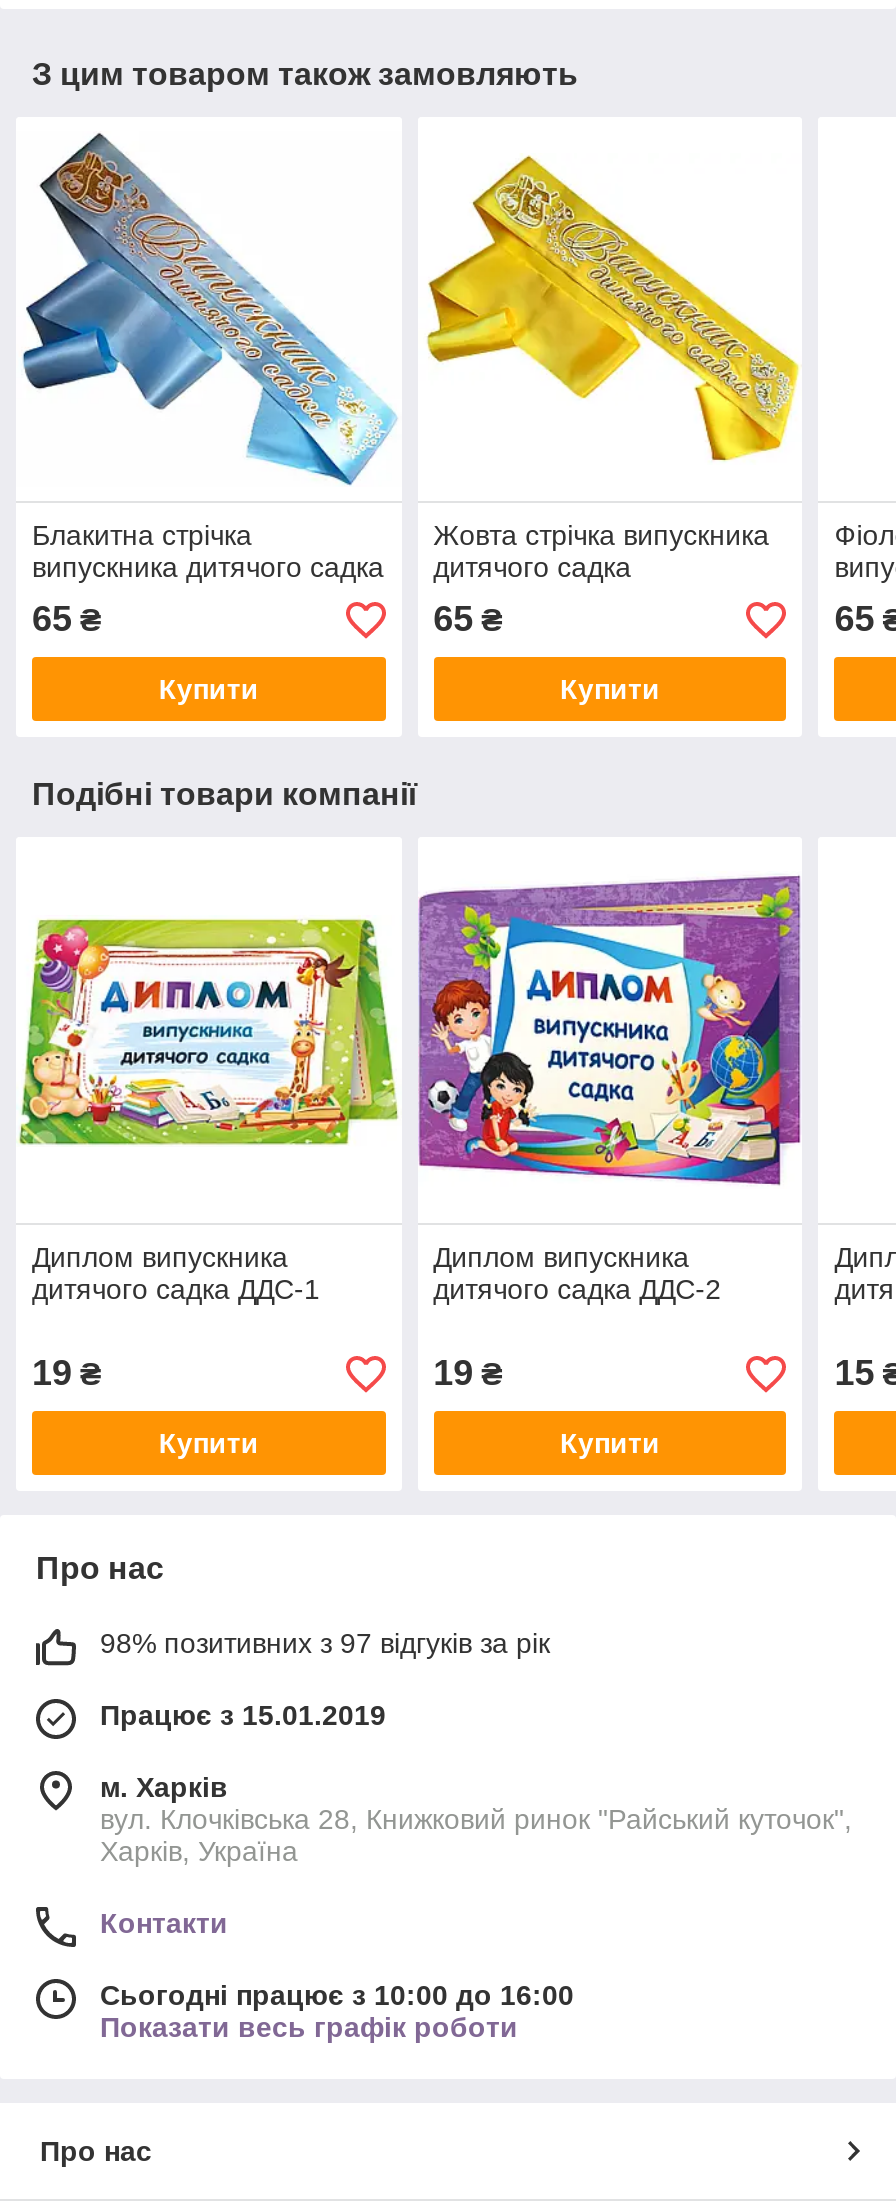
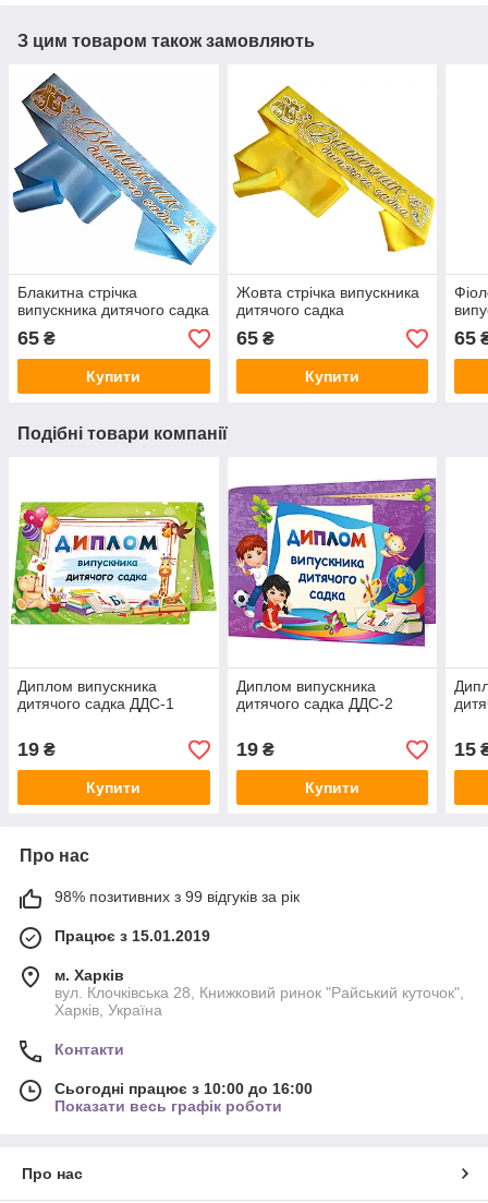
- 98% позитивних з 97 відгуків за рік
+ 98% позитивних з 99 відгуків за рік
